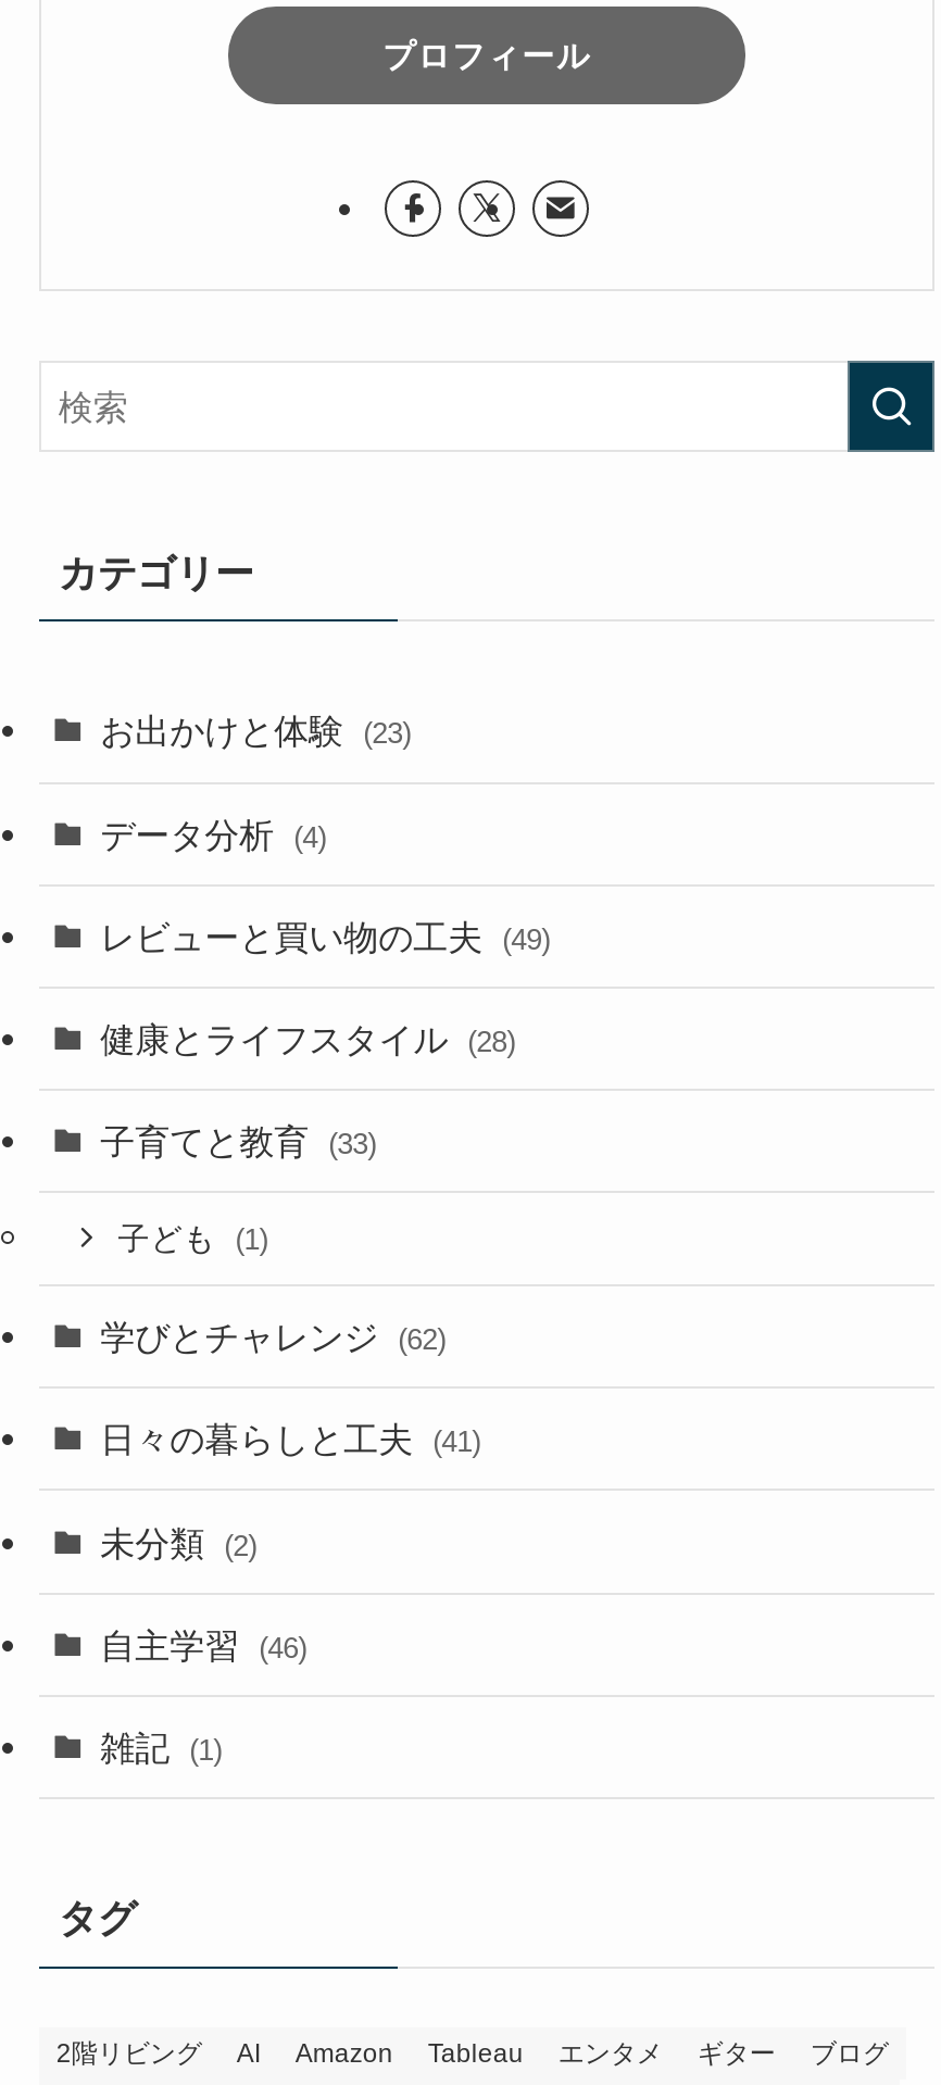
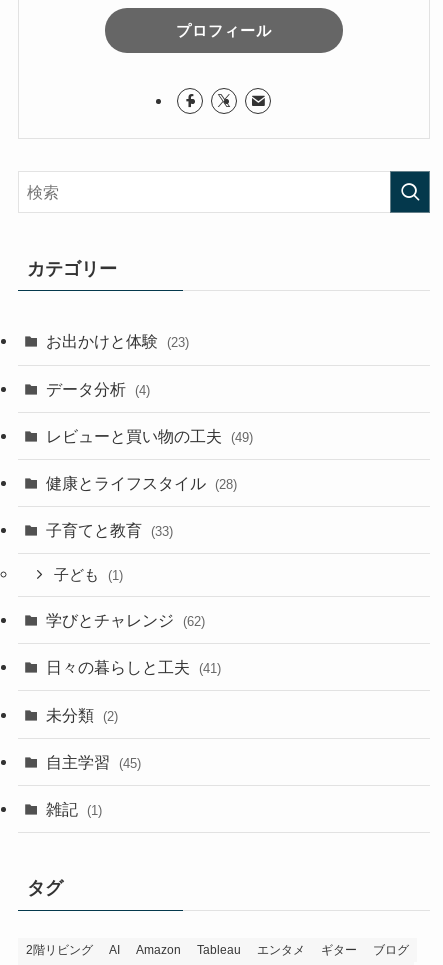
- 自主学習 (46)
+ 自主学習 (45)
